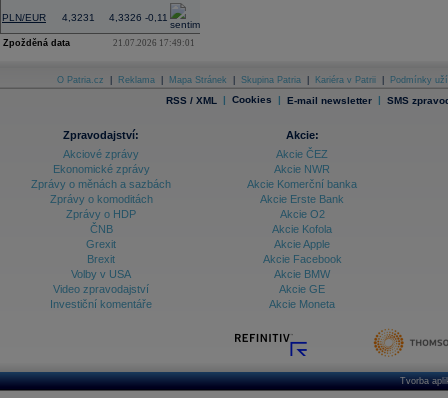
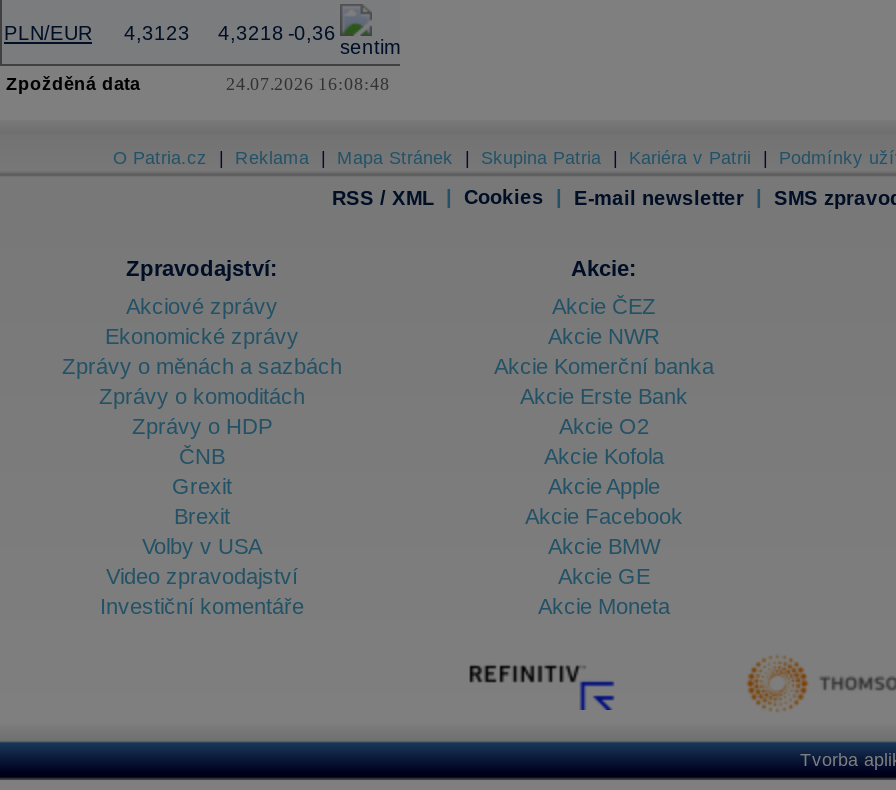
- 4,3231
+ 4,3123

- 4,3326 -0,11
+ 4,3218 -0,36

- 21.07.2026 17:49:01
+ 24.07.2026 16:08:48
